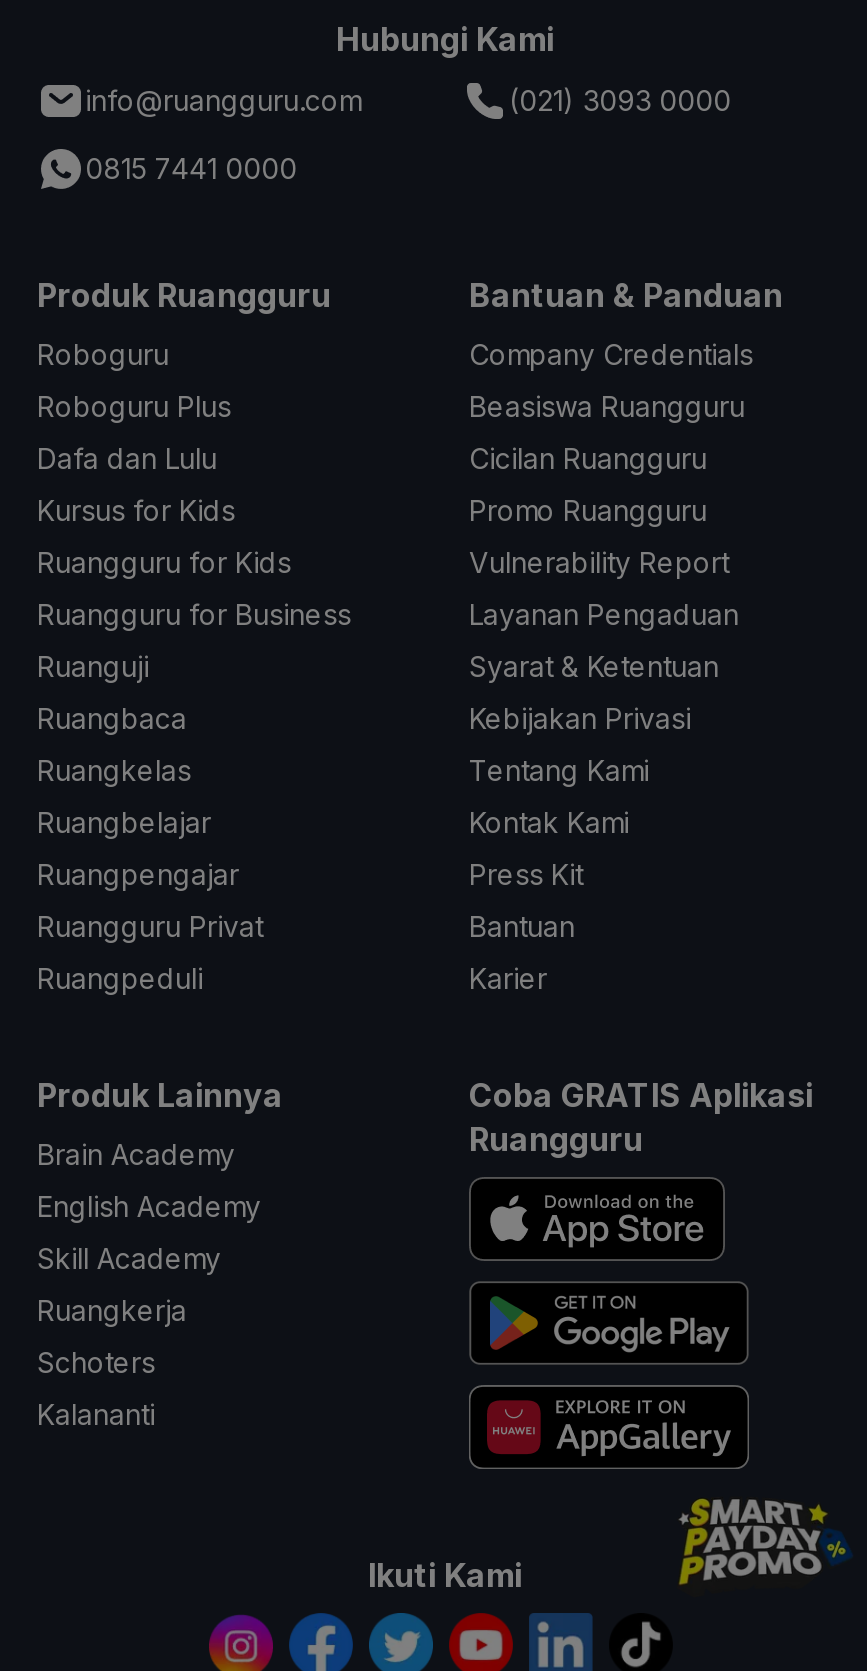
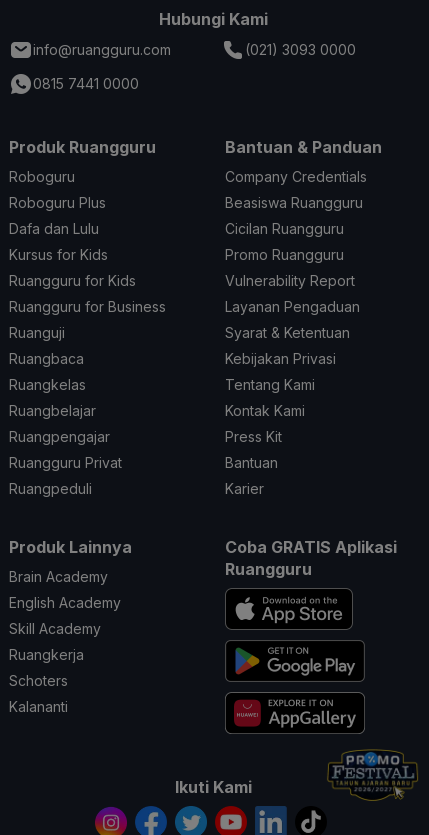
- [image]
+ [image]
